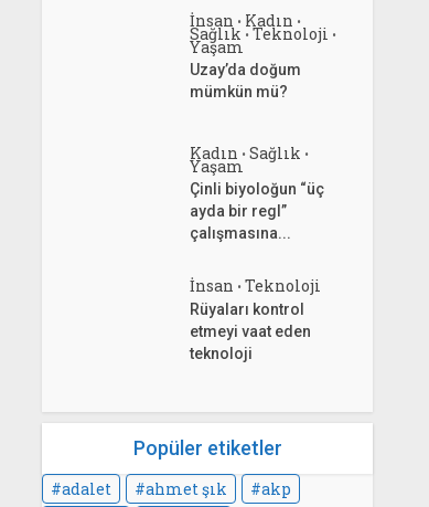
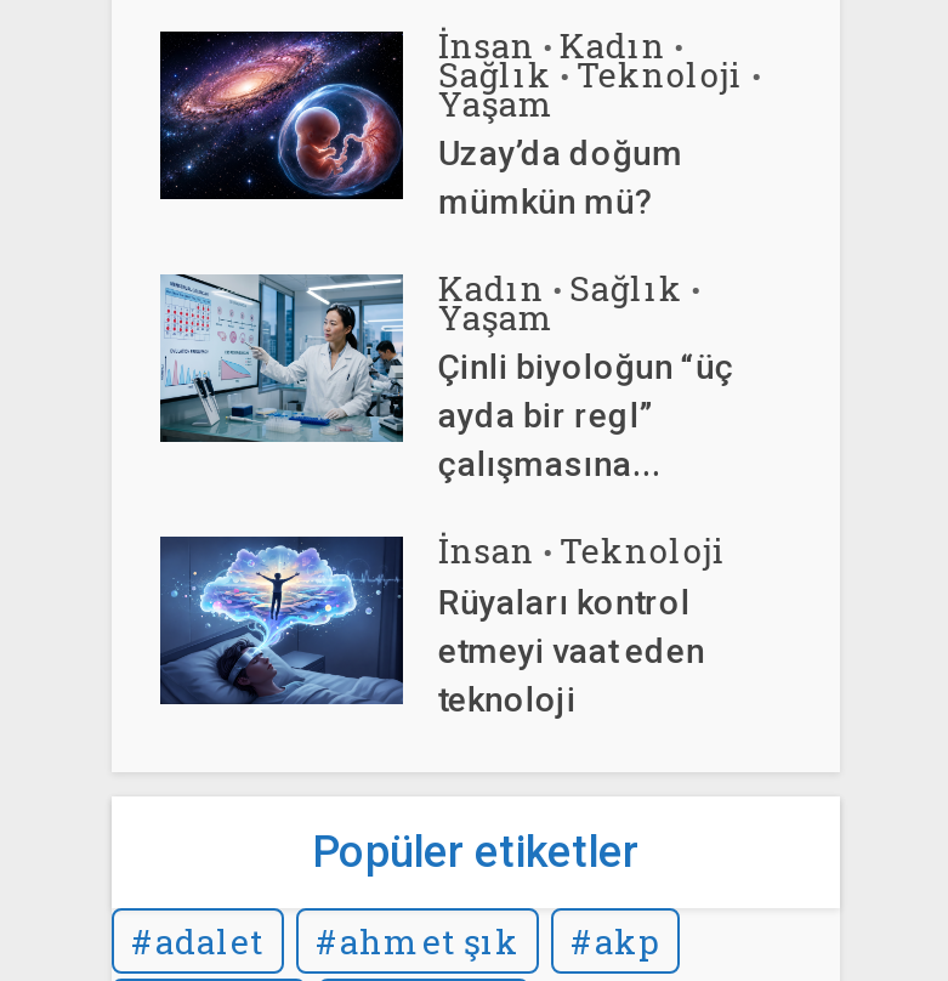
+ [image]

+ [image]

+ [image]
